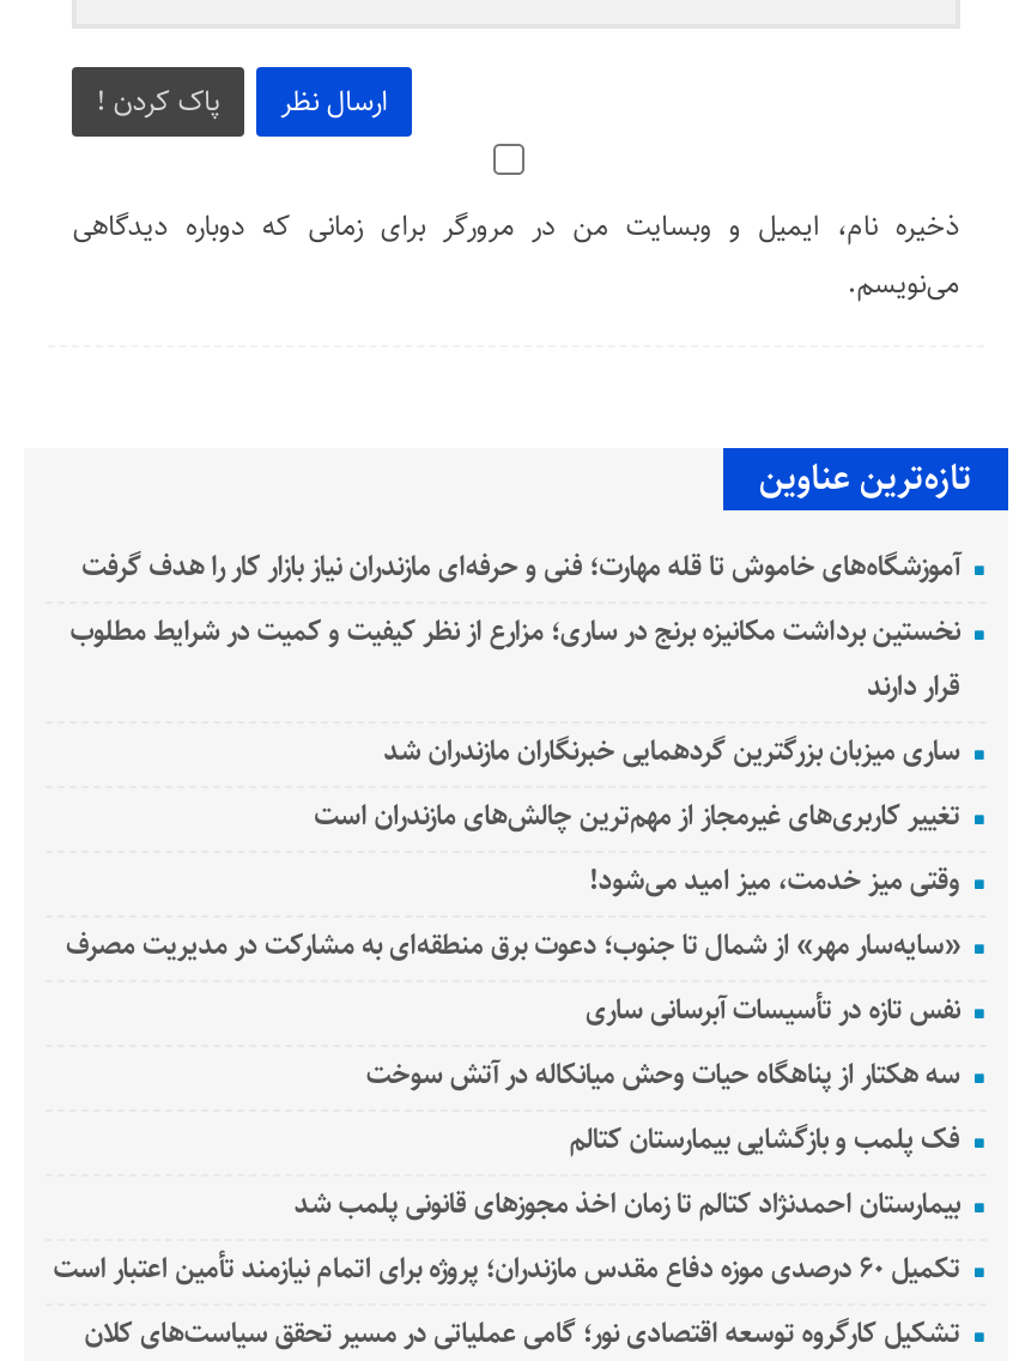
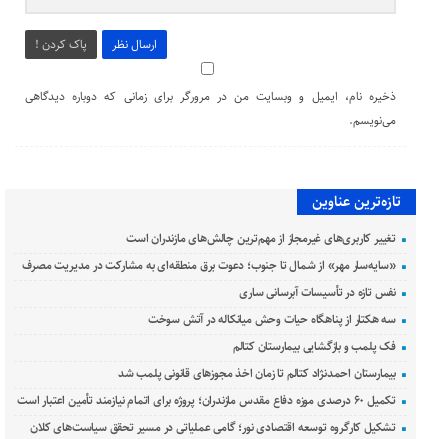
- آموزشگاه‌های خاموش تا قله مهارت؛ فنی و حرفه‌ای مازندران نیاز بازار کار را هدف گرفت
- نخستین برداشت مکانیزه برنج در ساری؛ مزارع از نظر کیفیت و کمیت در شرایط مطلوب
- قرار دارند
- ساری میزبان بزرگترین گردهمایی خبرنگاران مازندران شد

- وقتی میز خدمت، میز امید می‌شود!
